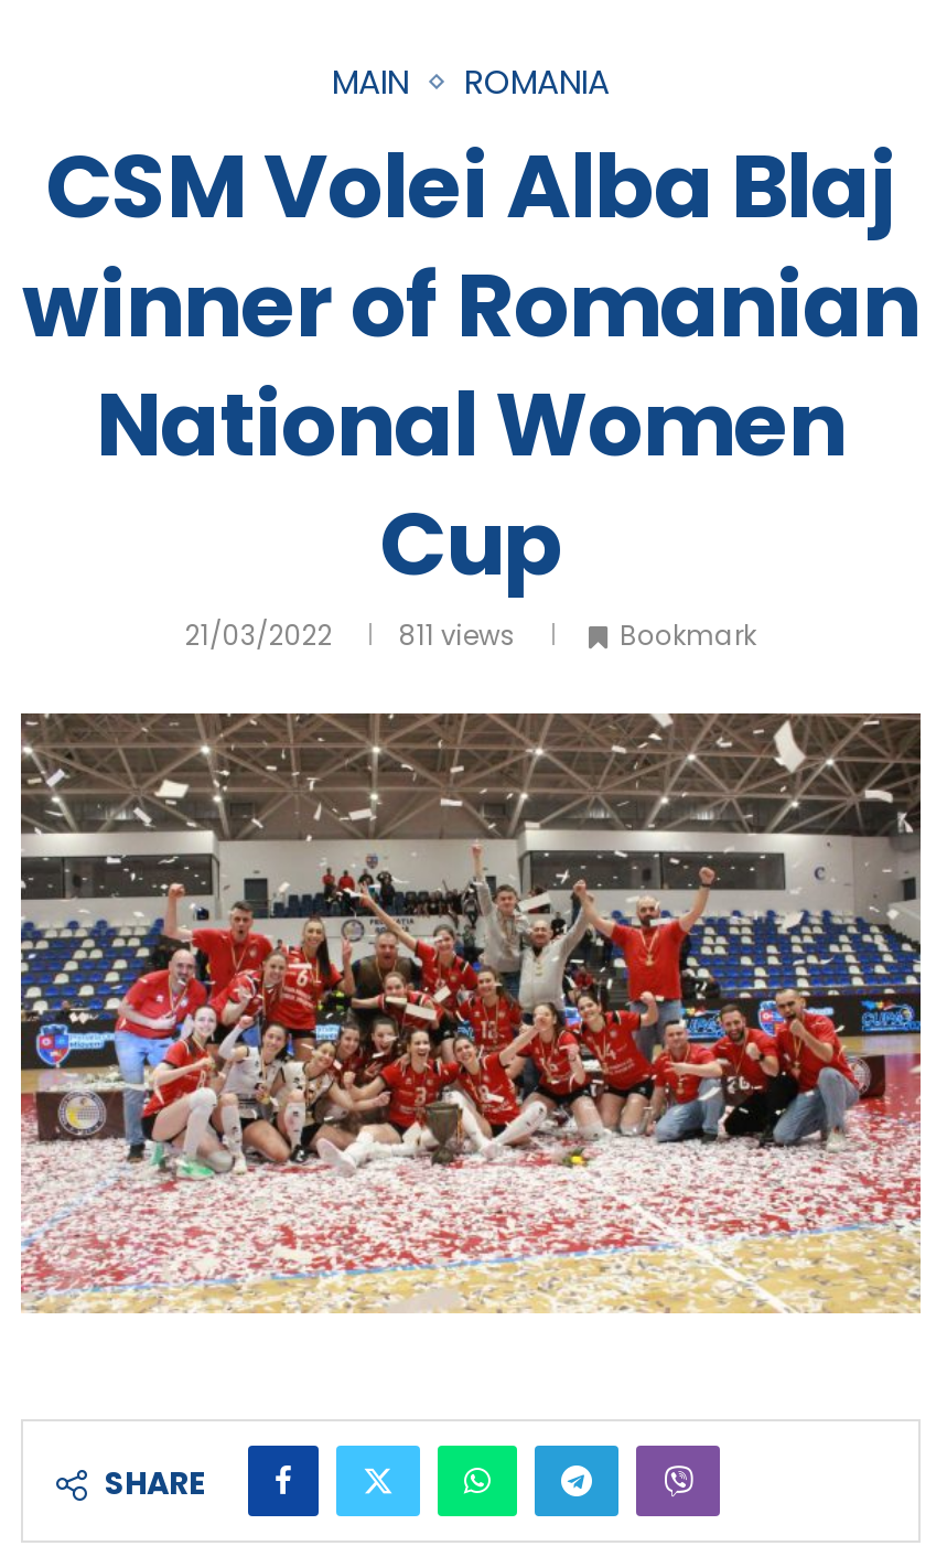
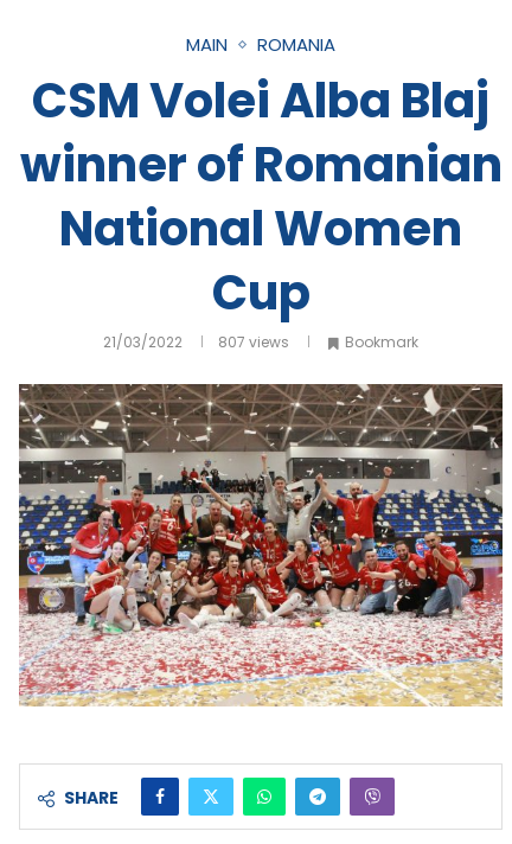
- 21/03/2022 811 views
+ 21/03/2022 807 views
